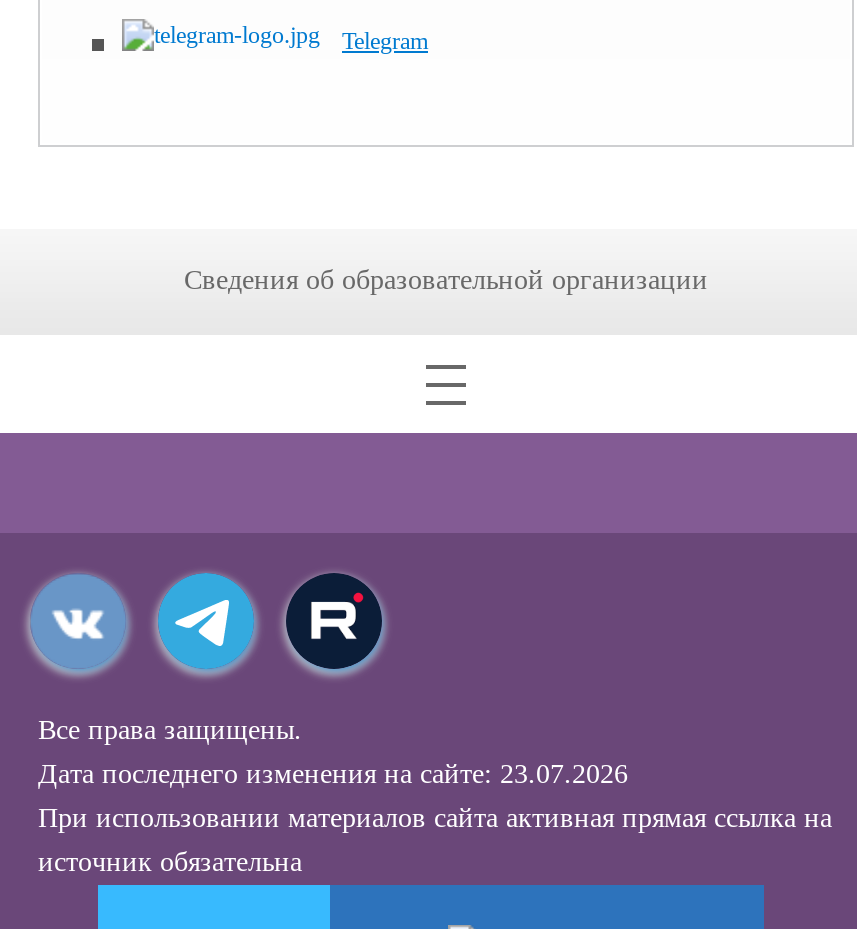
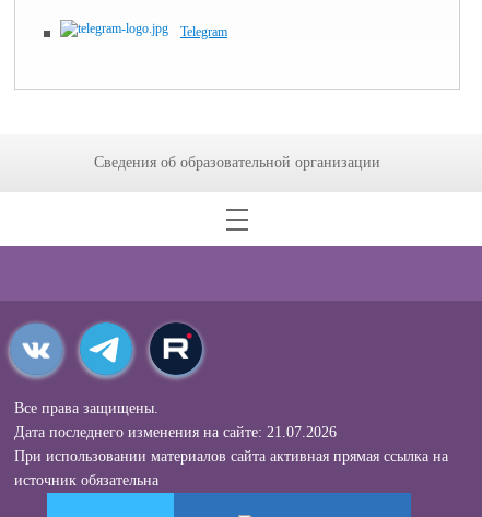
- Дата последнего изменения на сайте: 23.07.2026
+ Дата последнего изменения на сайте: 21.07.2026
